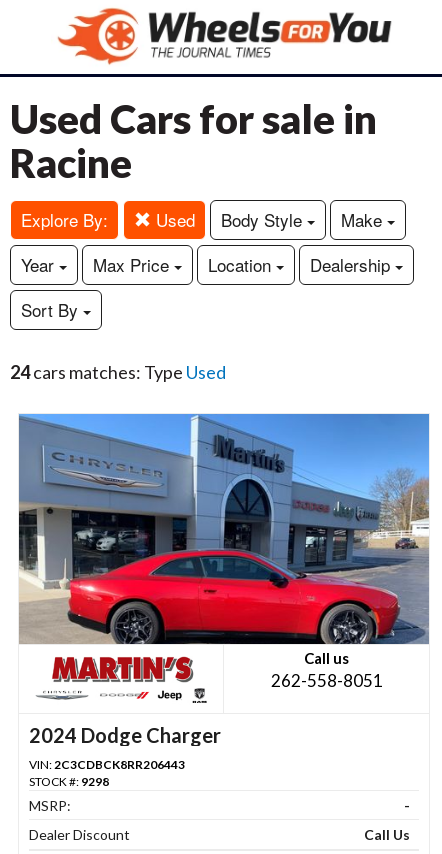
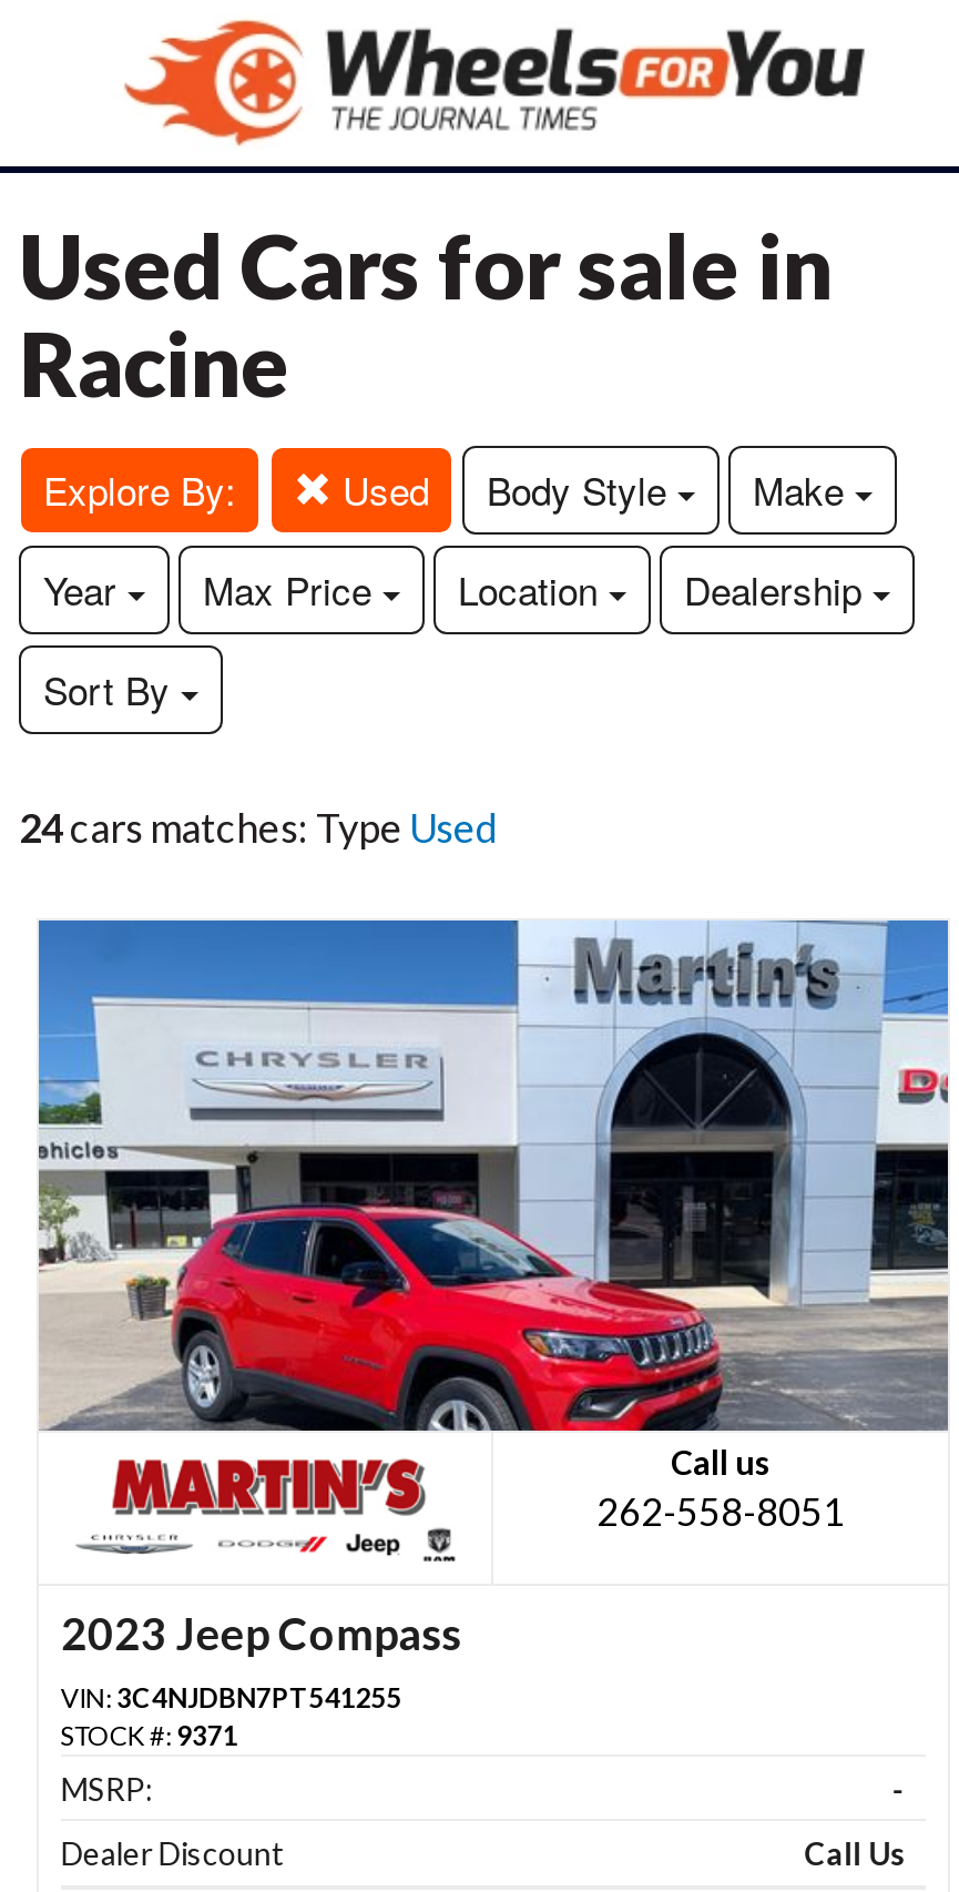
- [image]
+ [image]

- 2024 Dodge Charger
- VIN: 2C3CDBCK8RR206443
- STOCK #: 9298
+ 2023 Jeep Compass
+ VIN: 3C4NJDBN7PT541255
+ STOCK #: 9371
